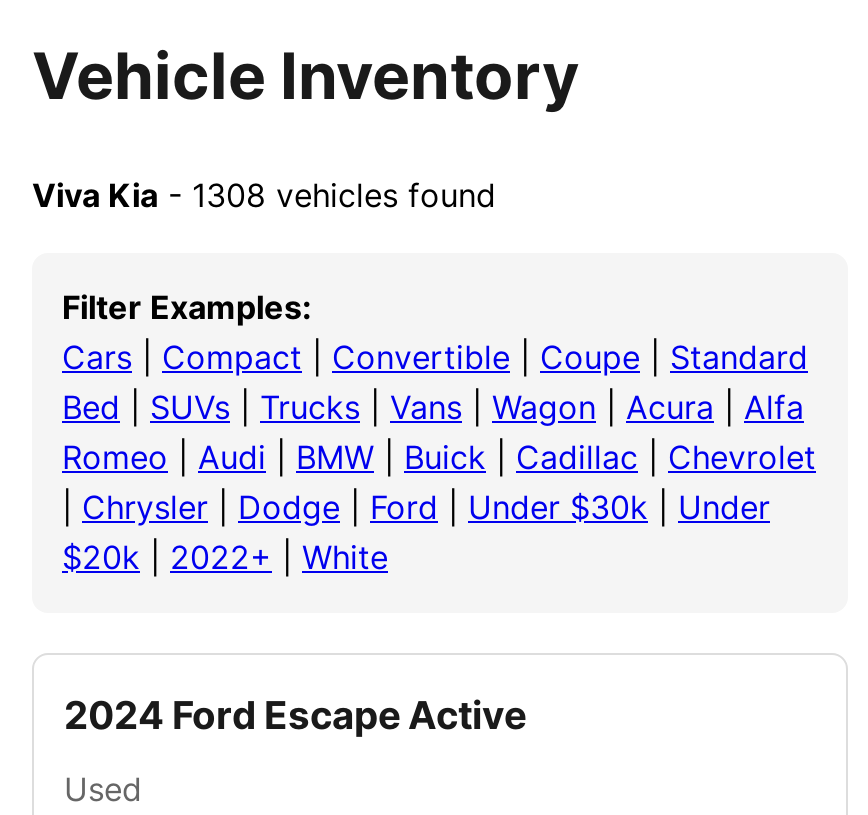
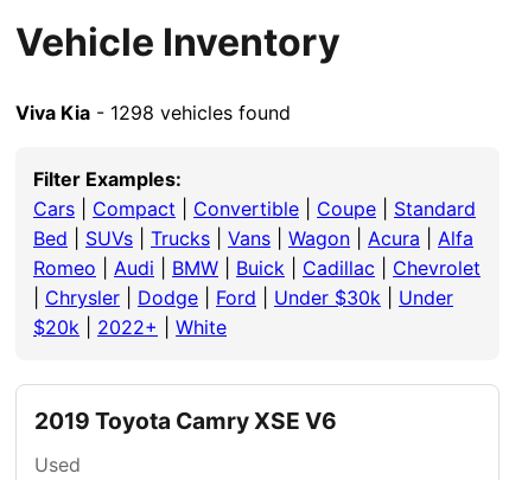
- Viva Kia - 1308 vehicles found
+ Viva Kia - 1298 vehicles found

- 2024 Ford Escape Active
+ 2019 Toyota Camry XSE V6
